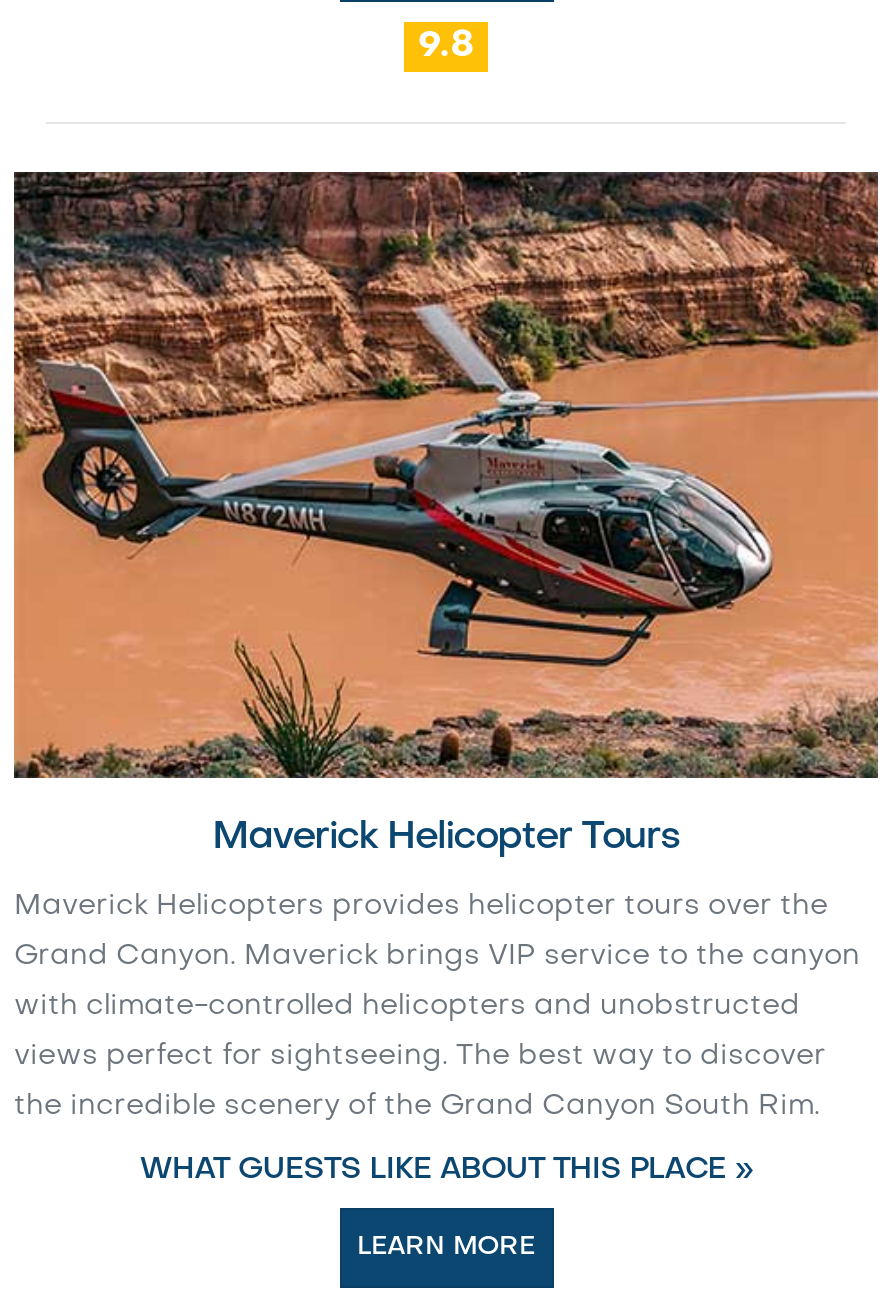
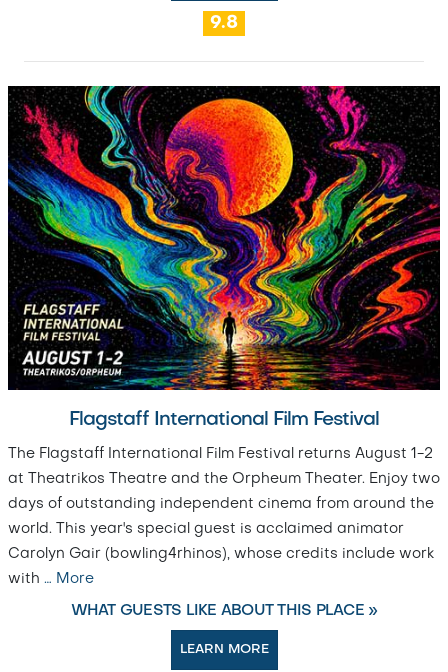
- [image]
- Maverick Helicopter Tours
- Maverick Helicopters provides helicopter tours over the
- Grand Canyon. Maverick brings VIP service to the canyon
- with climate-controlled helicopters and unobstructed
- views perfect for sightseeing. The best way to discover
- the incredible scenery of the Grand Canyon South Rim.
+ [image]
+ Flagstaff International Film Festival
+ The Flagstaff International Film Festival returns August 1-2
+ at Theatrikos Theatre and the Orpheum Theater. Enjoy two
+ days of outstanding independent cinema from around the
+ world. This year's special guest is acclaimed animator
+ Carolyn Gair (bowling4rhinos), whose credits include work
+ with … More
